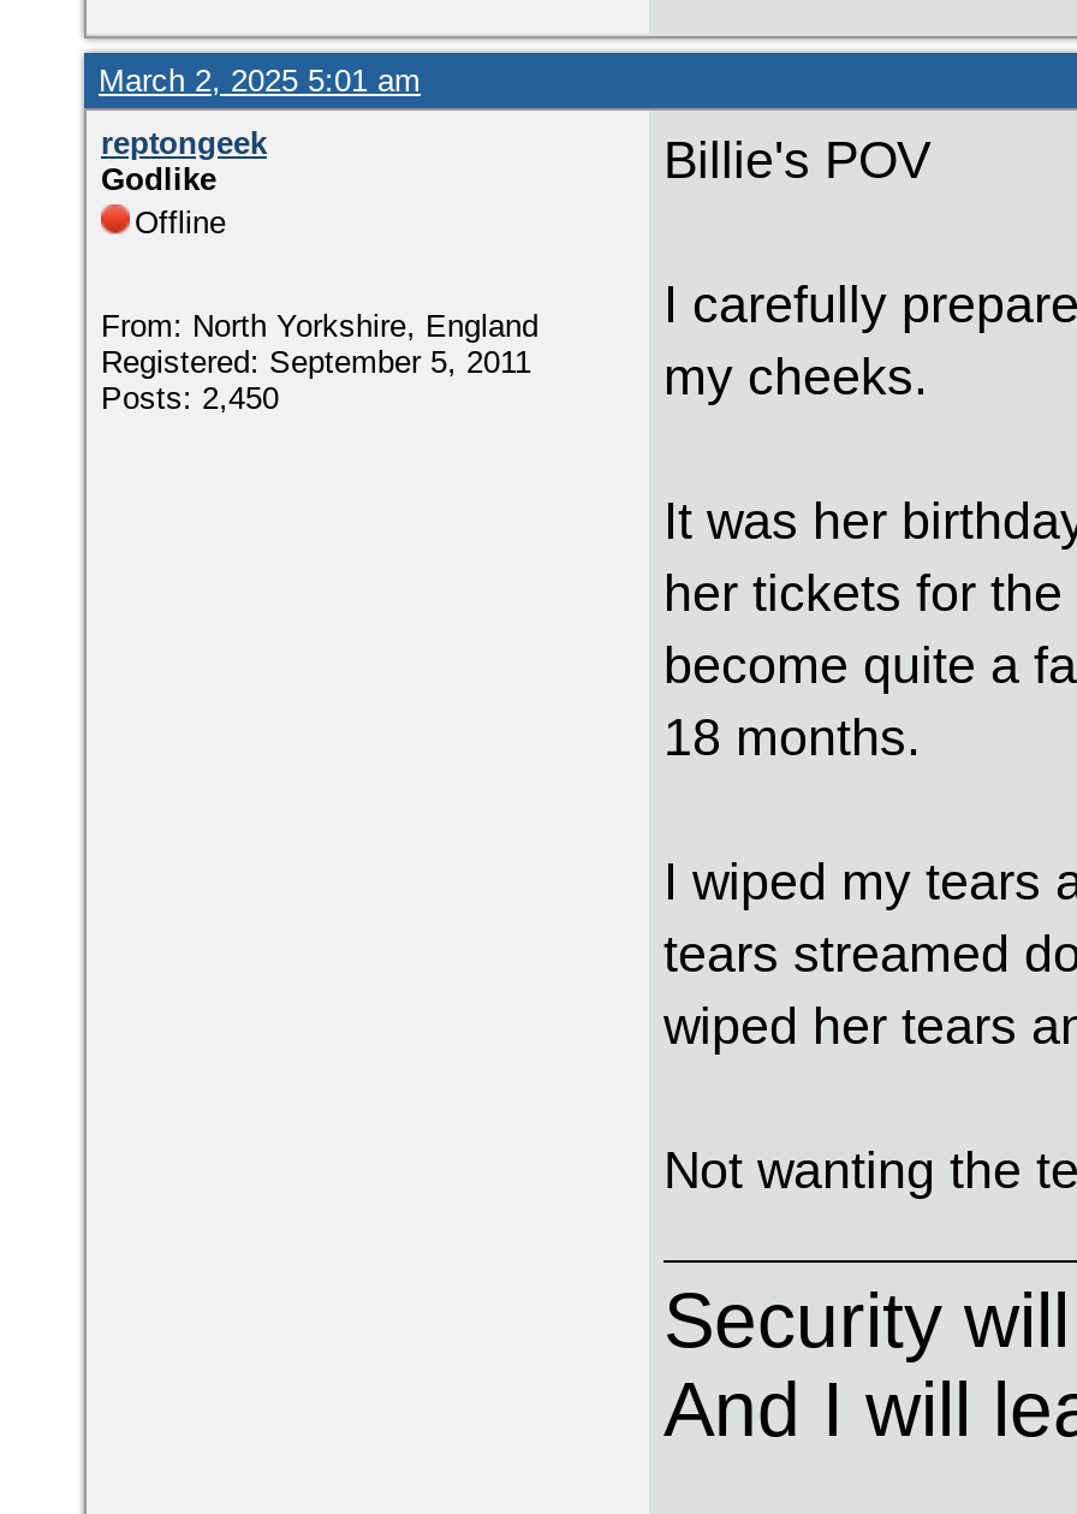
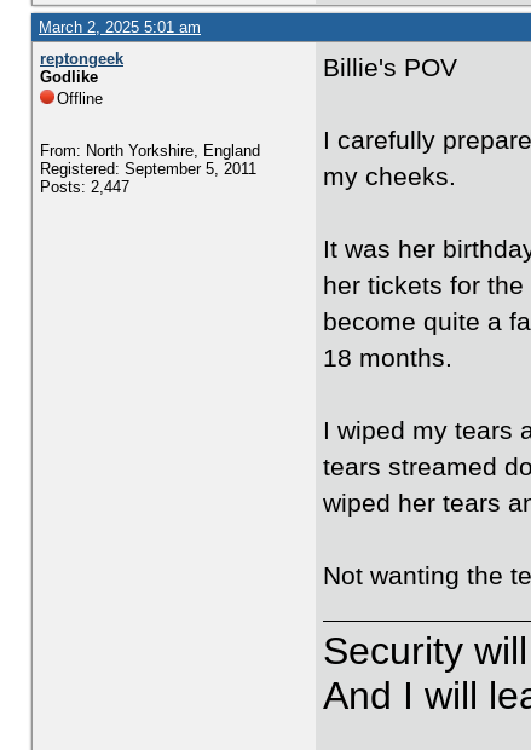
- Posts: 2,450
+ Posts: 2,447
